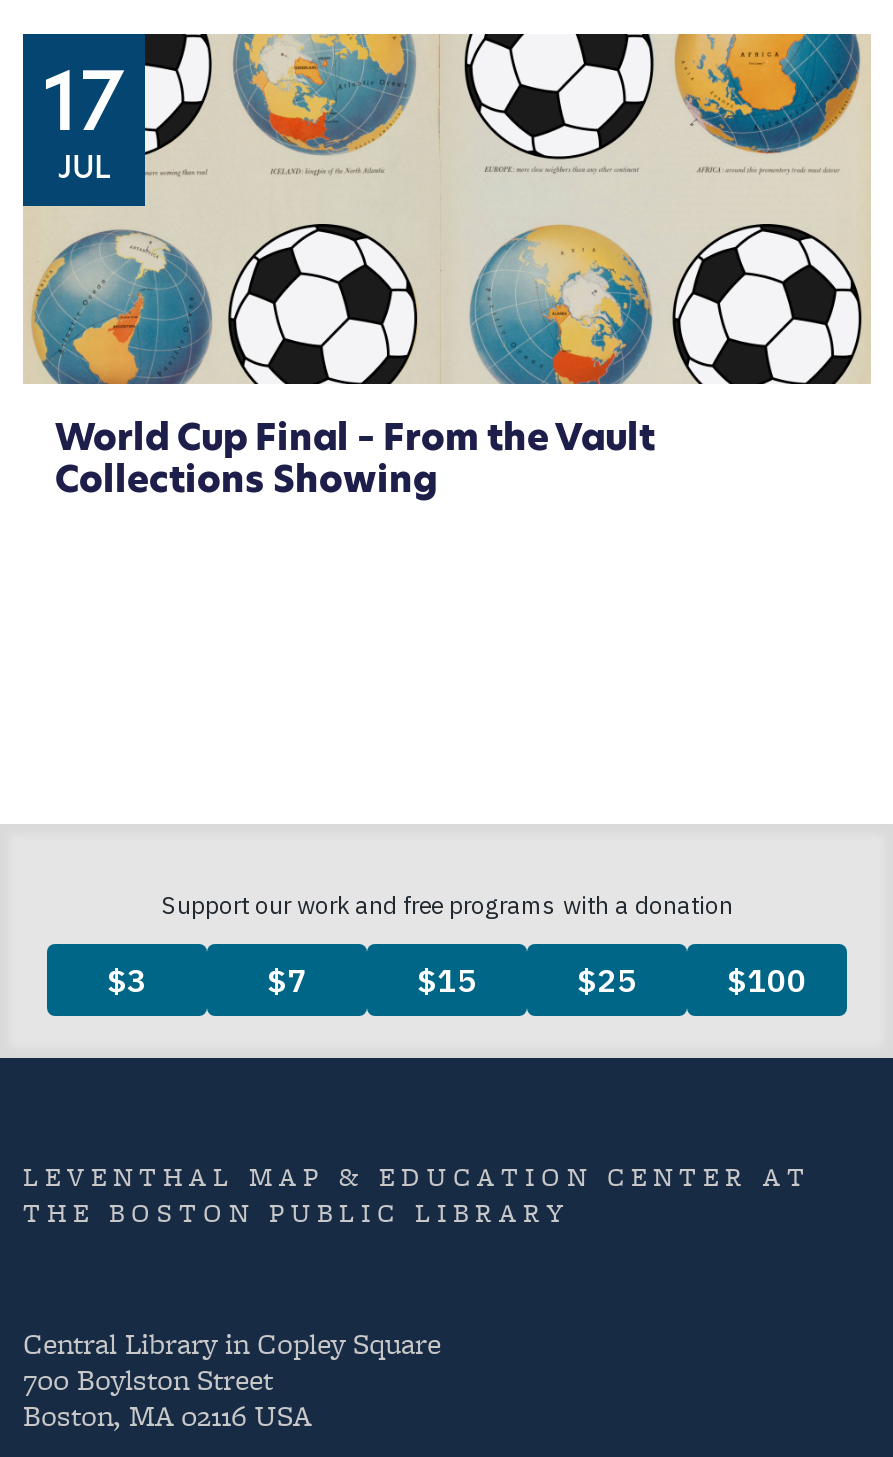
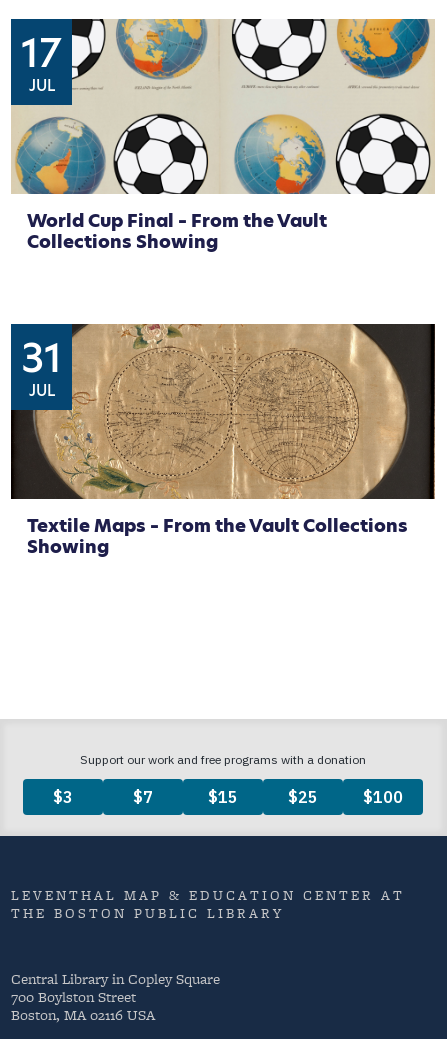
+ 31
+ JUL

+ Textile Maps – From the Vault Collections
+ Showing
